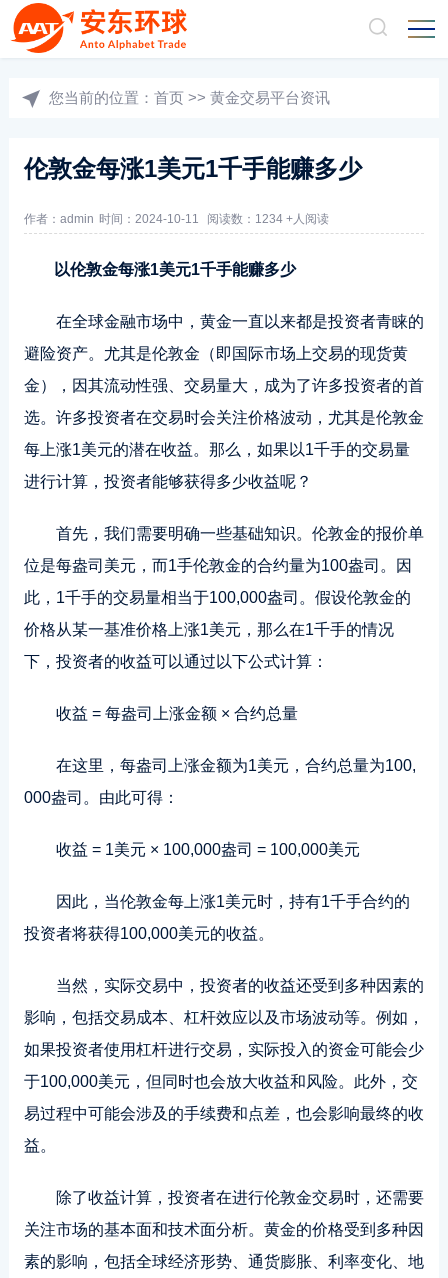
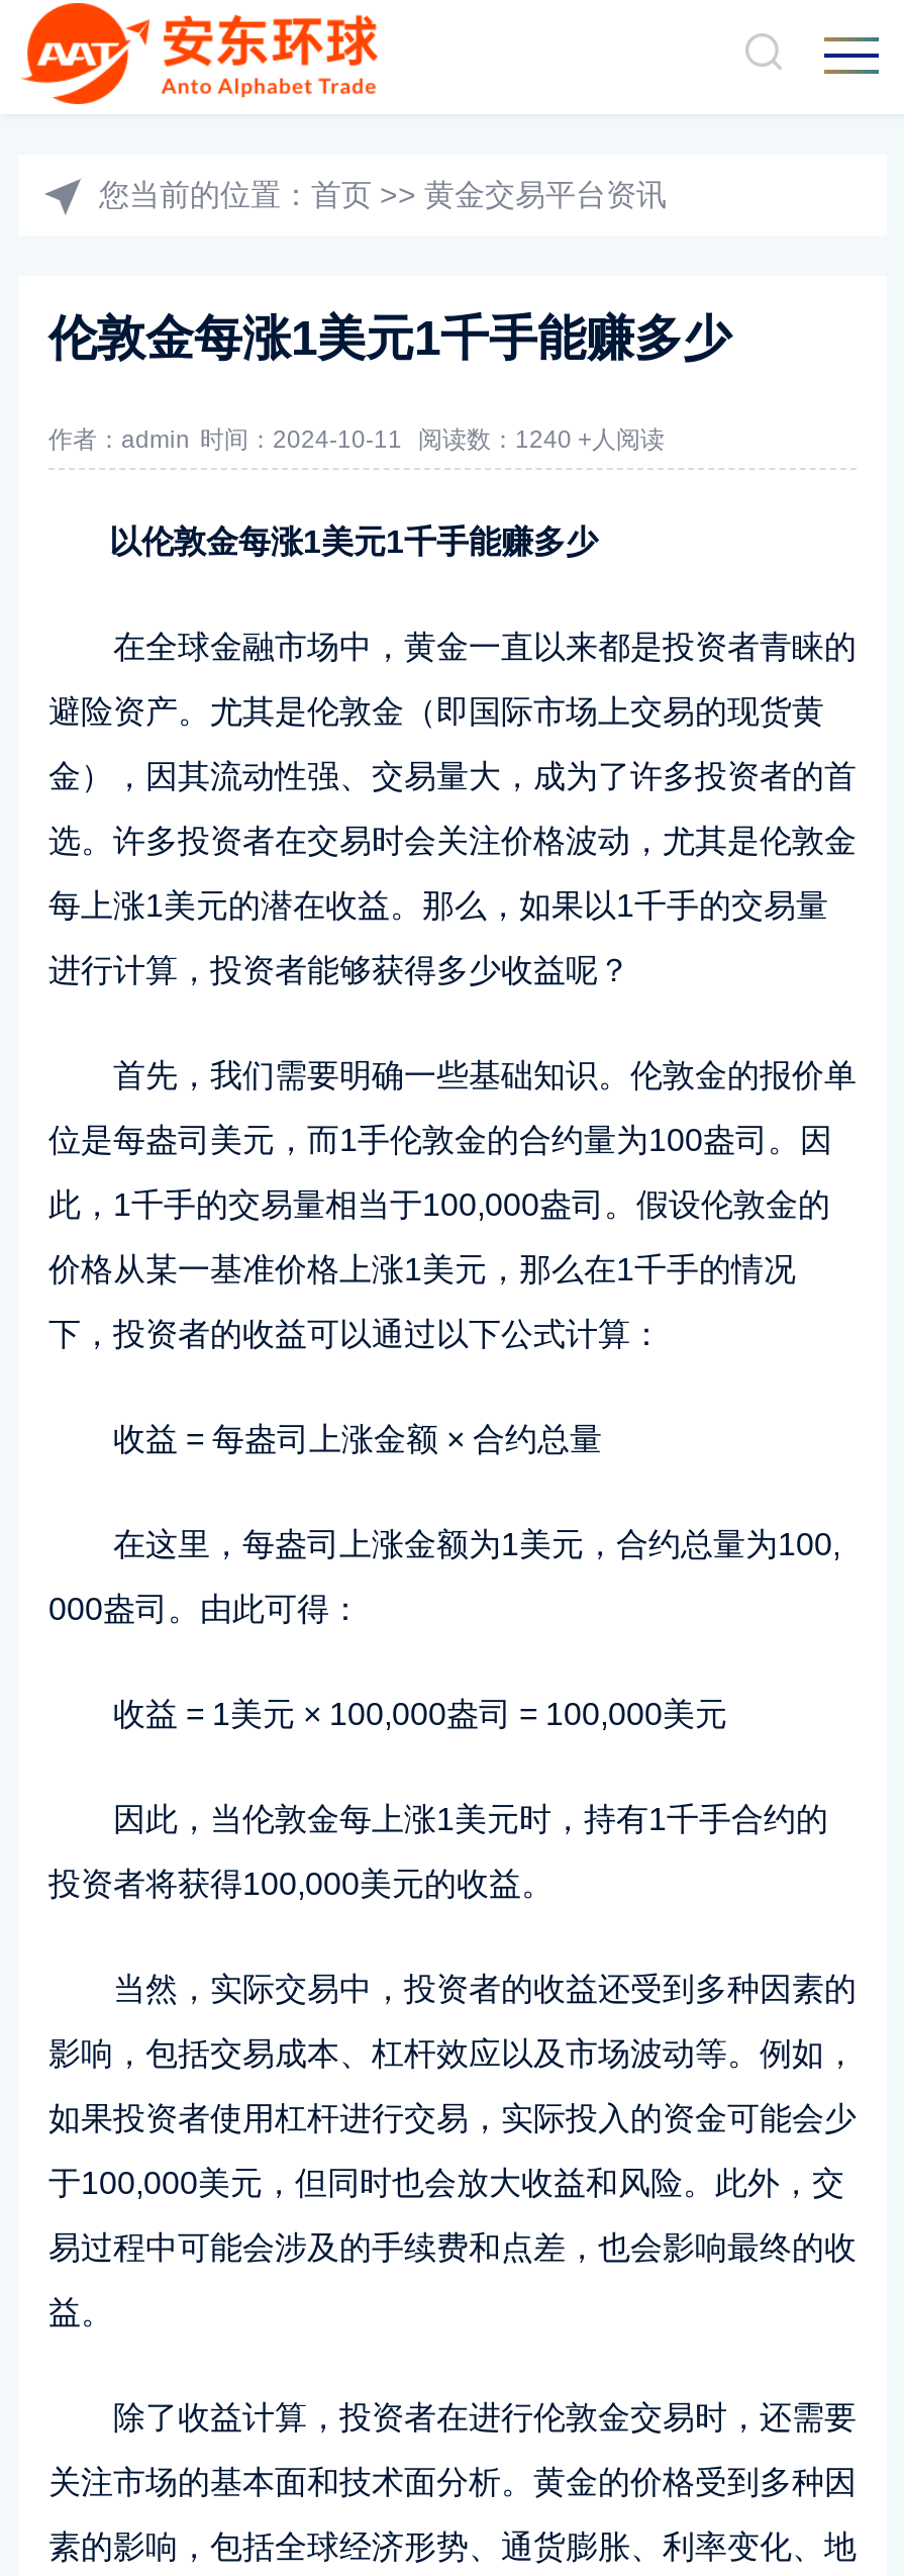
- 作者：admin 时间：2024-10-11 阅读数：1234 +人阅读
+ 作者：admin 时间：2024-10-11 阅读数：1240 +人阅读
